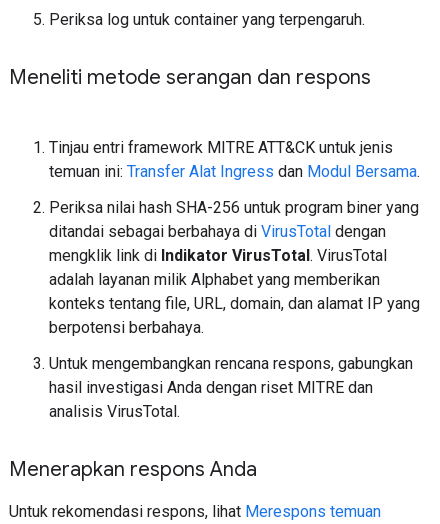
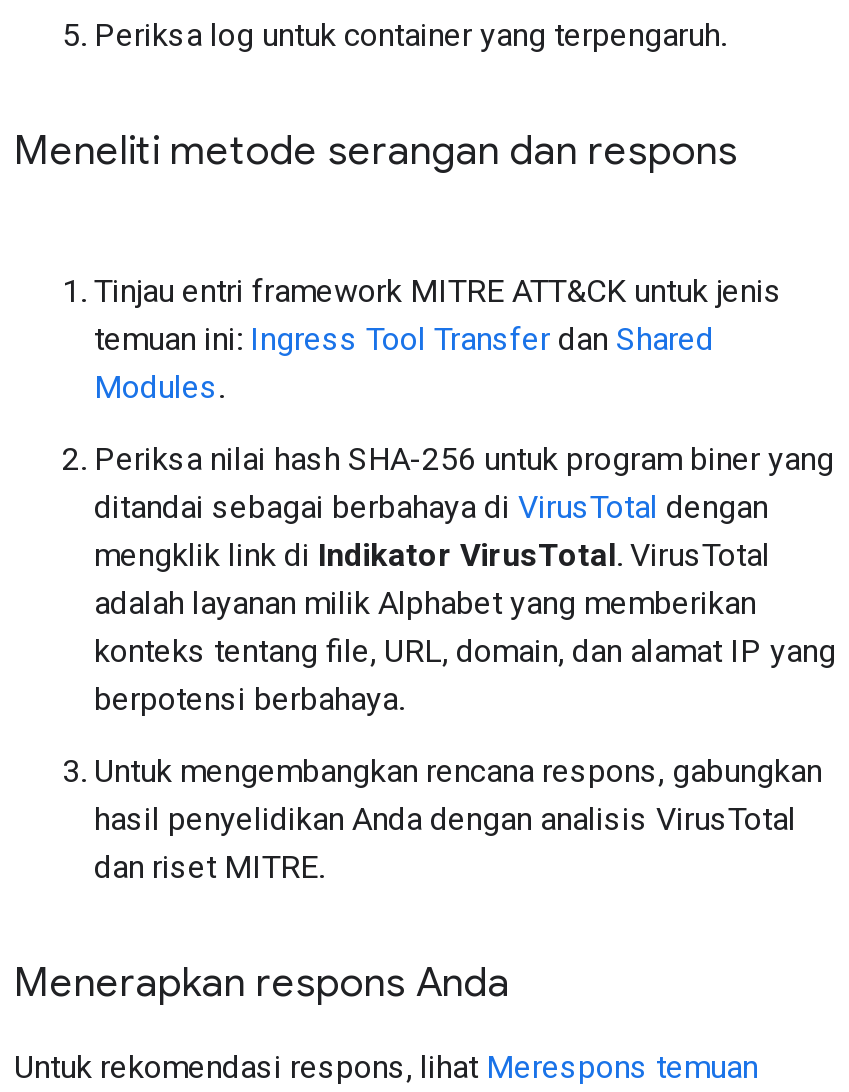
- temuan ini: Transfer Alat Ingress dan Modul Bersama.
+ temuan ini: Ingress Tool Transfer dan Shared
+ Modules.

- hasil investigasi Anda dengan riset MITRE dan
- analisis VirusTotal.
+ hasil penyelidikan Anda dengan analisis VirusTotal
+ dan riset MITRE.
